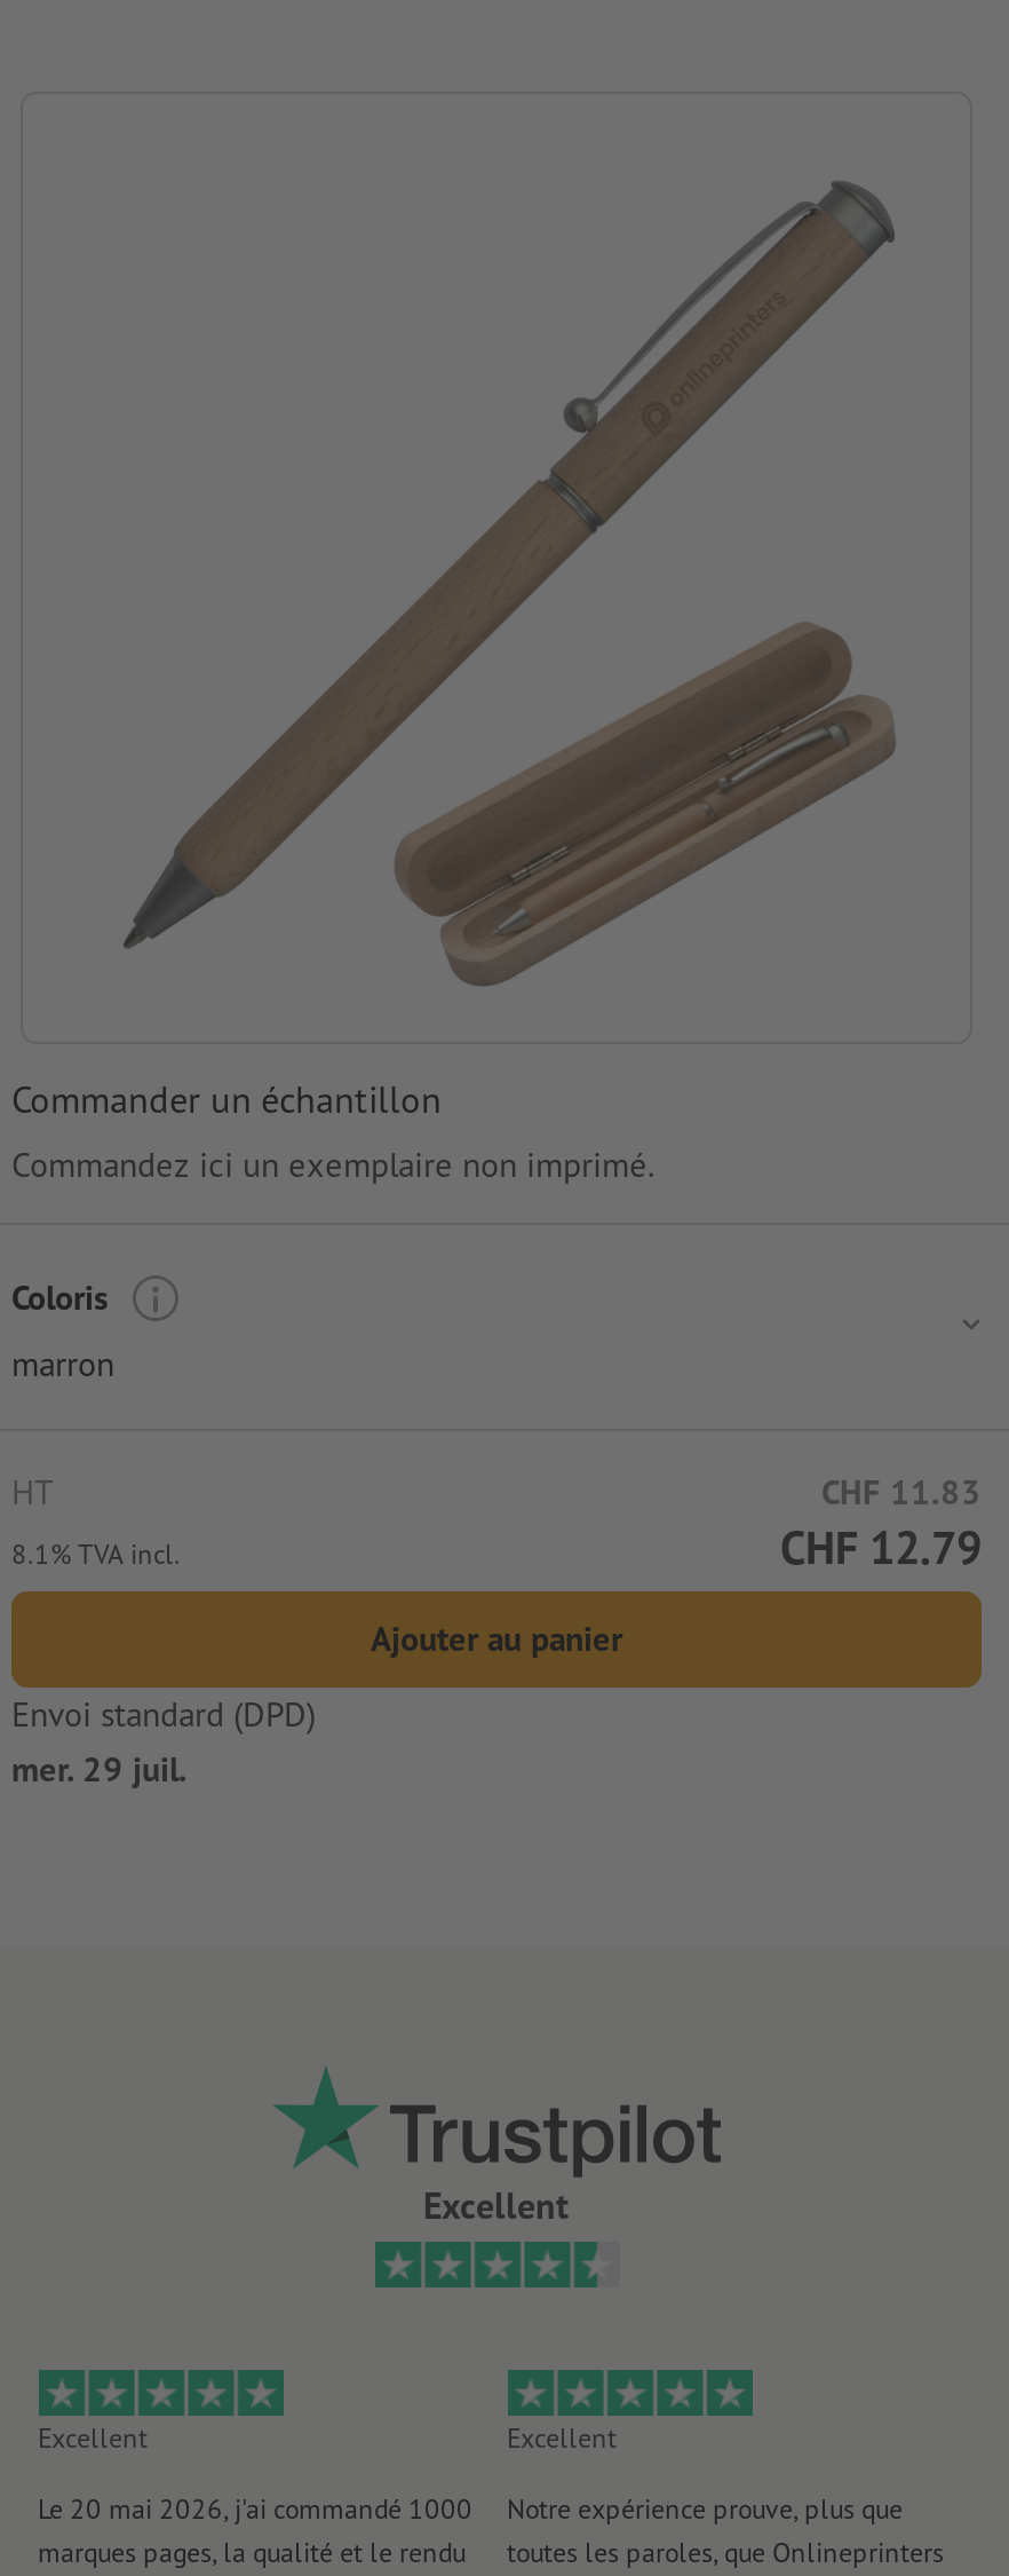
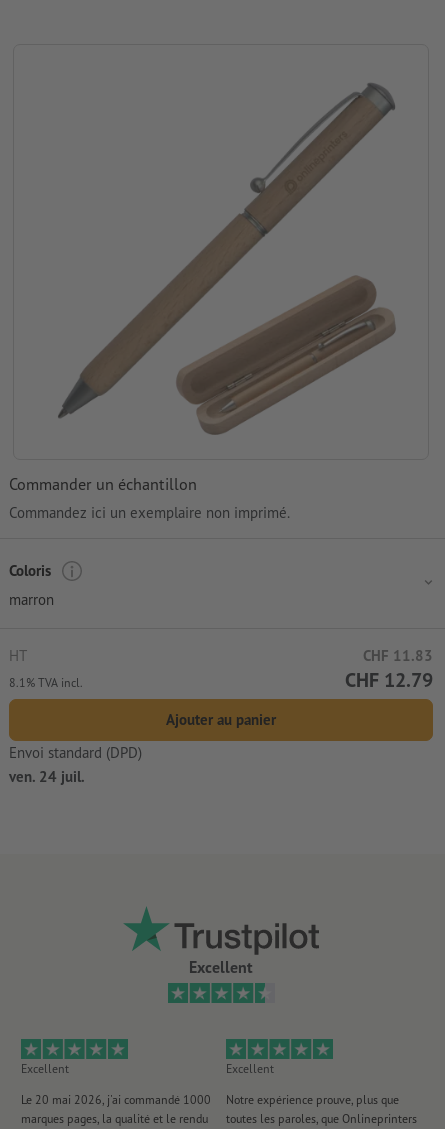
- mer. 29 juil.
+ ven. 24 juil.
